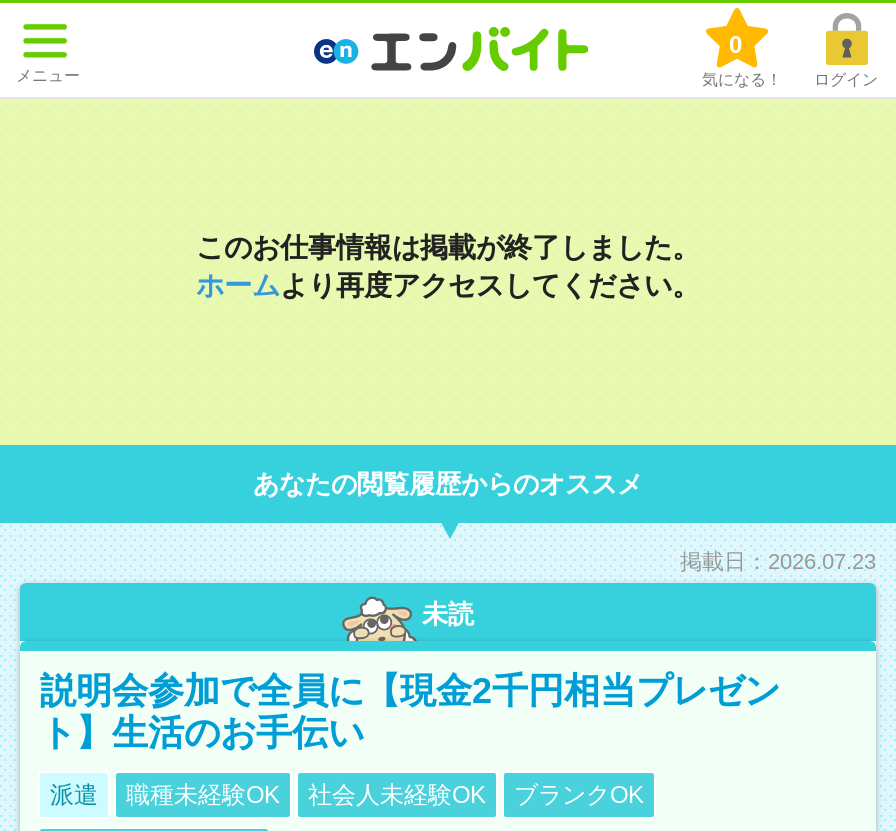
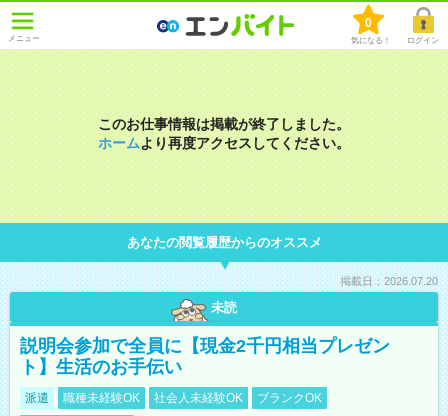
- 掲載日：2026.07.23
+ 掲載日：2026.07.20
